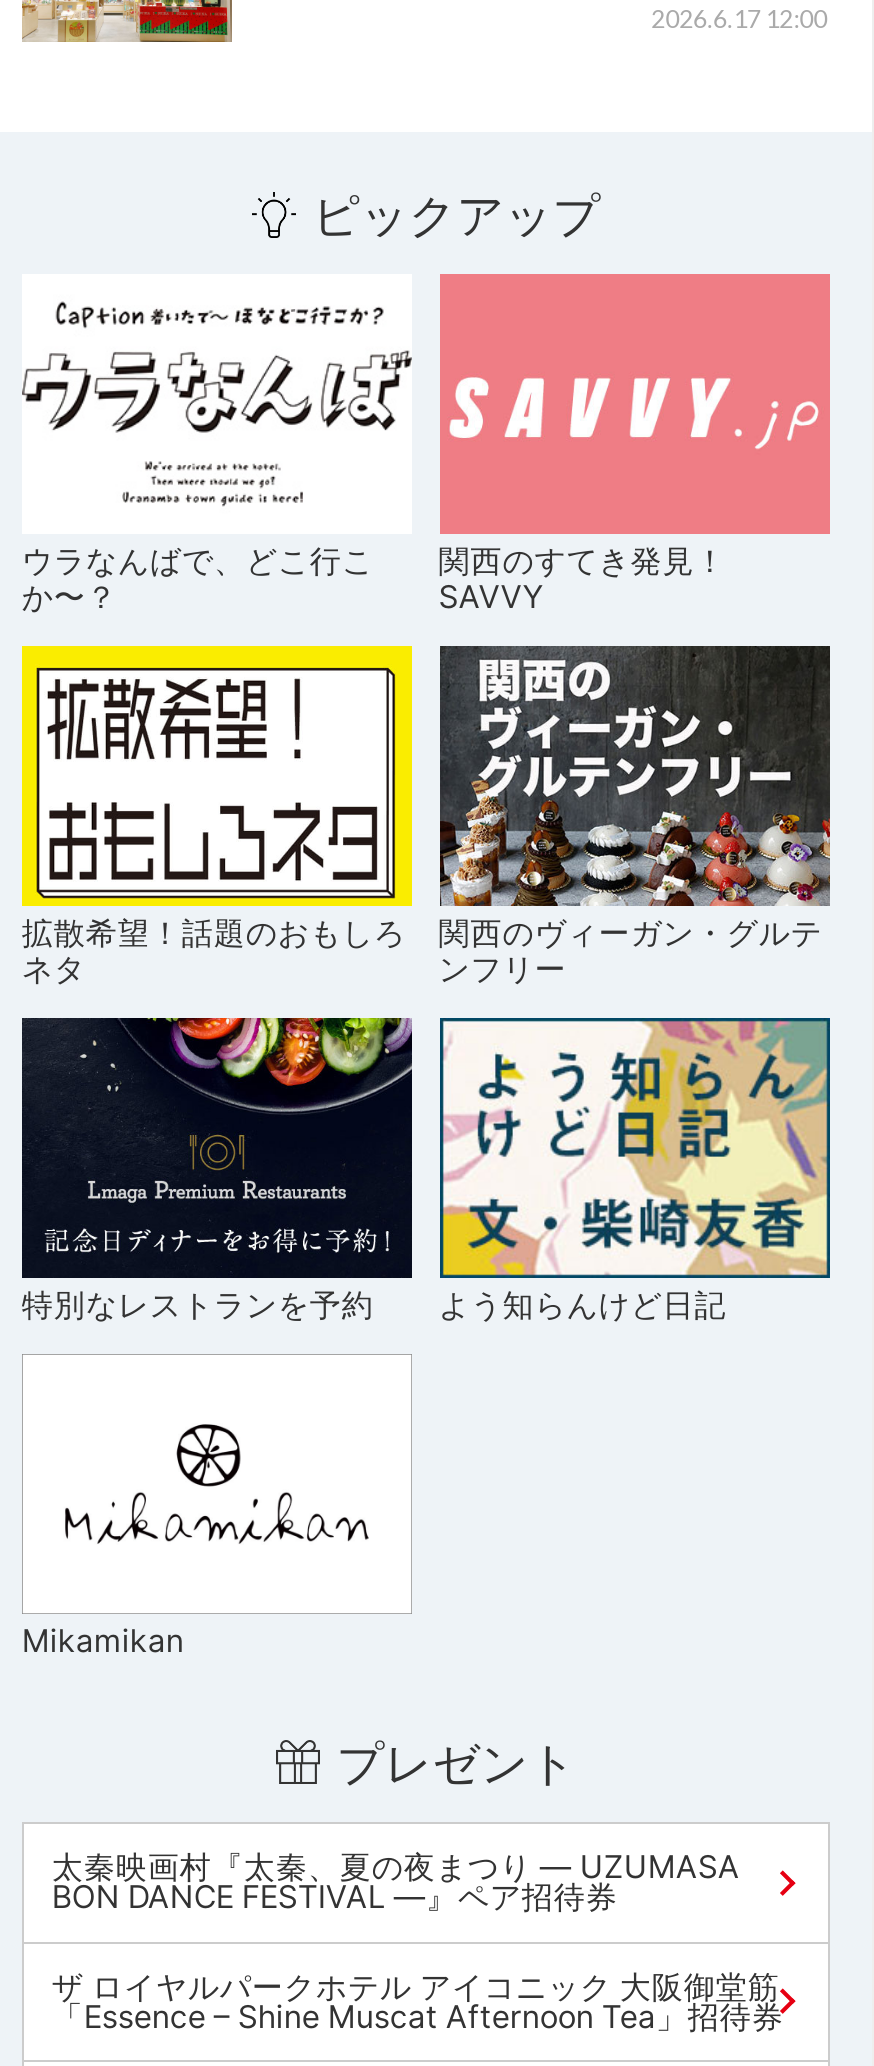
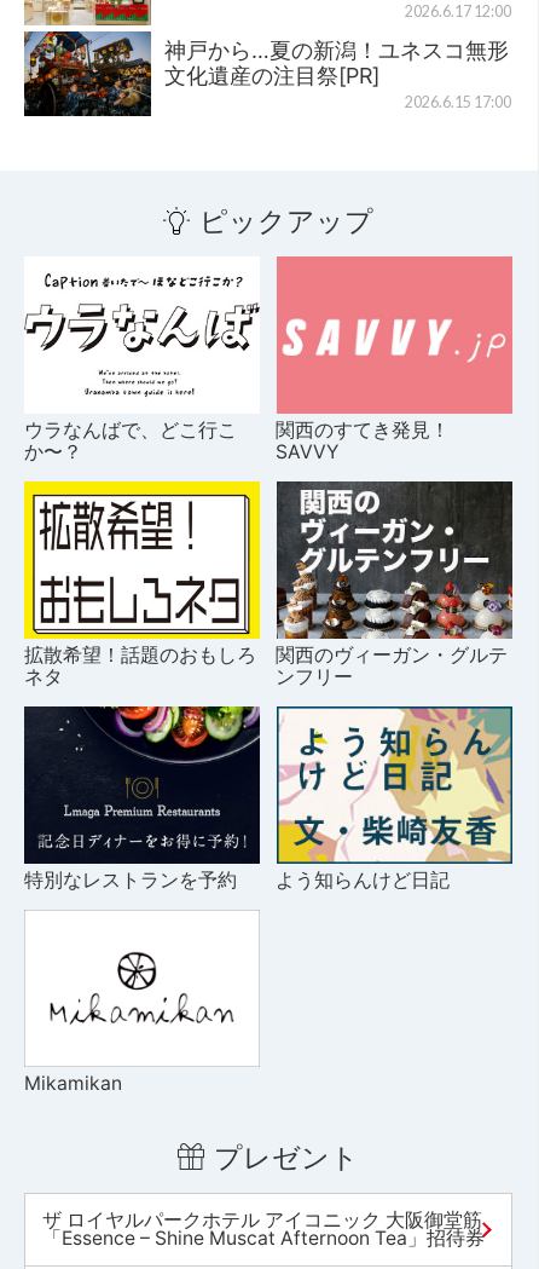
+ [image]
+ 神戸から…夏の新潟！ユネスコ無形
+ 文化遺産の注目祭[PR]
+ 2026.6.15 17:00

moved down: [image] | ピックアップ | ウラなんばで、どこ行こ | ... | Mikamikan | プレゼント

- 太秦映画村『太秦、夏の夜まつり ― UZUMASA
- BON DANCE FESTIVAL ―』ペア招待券
